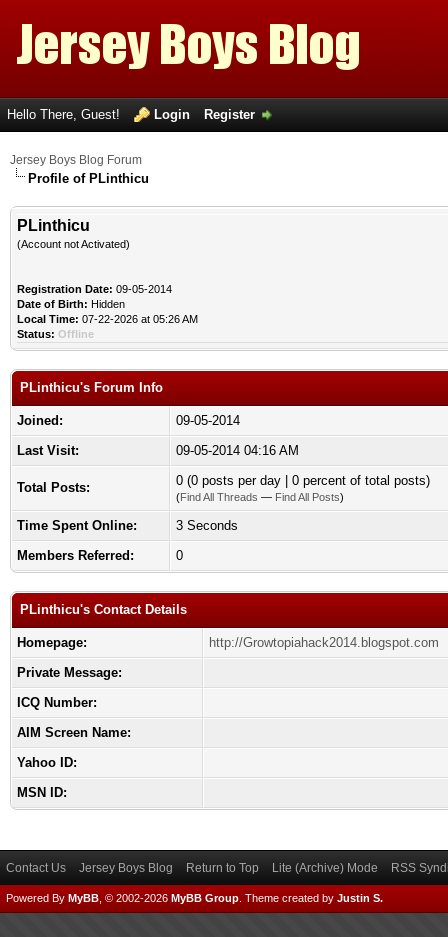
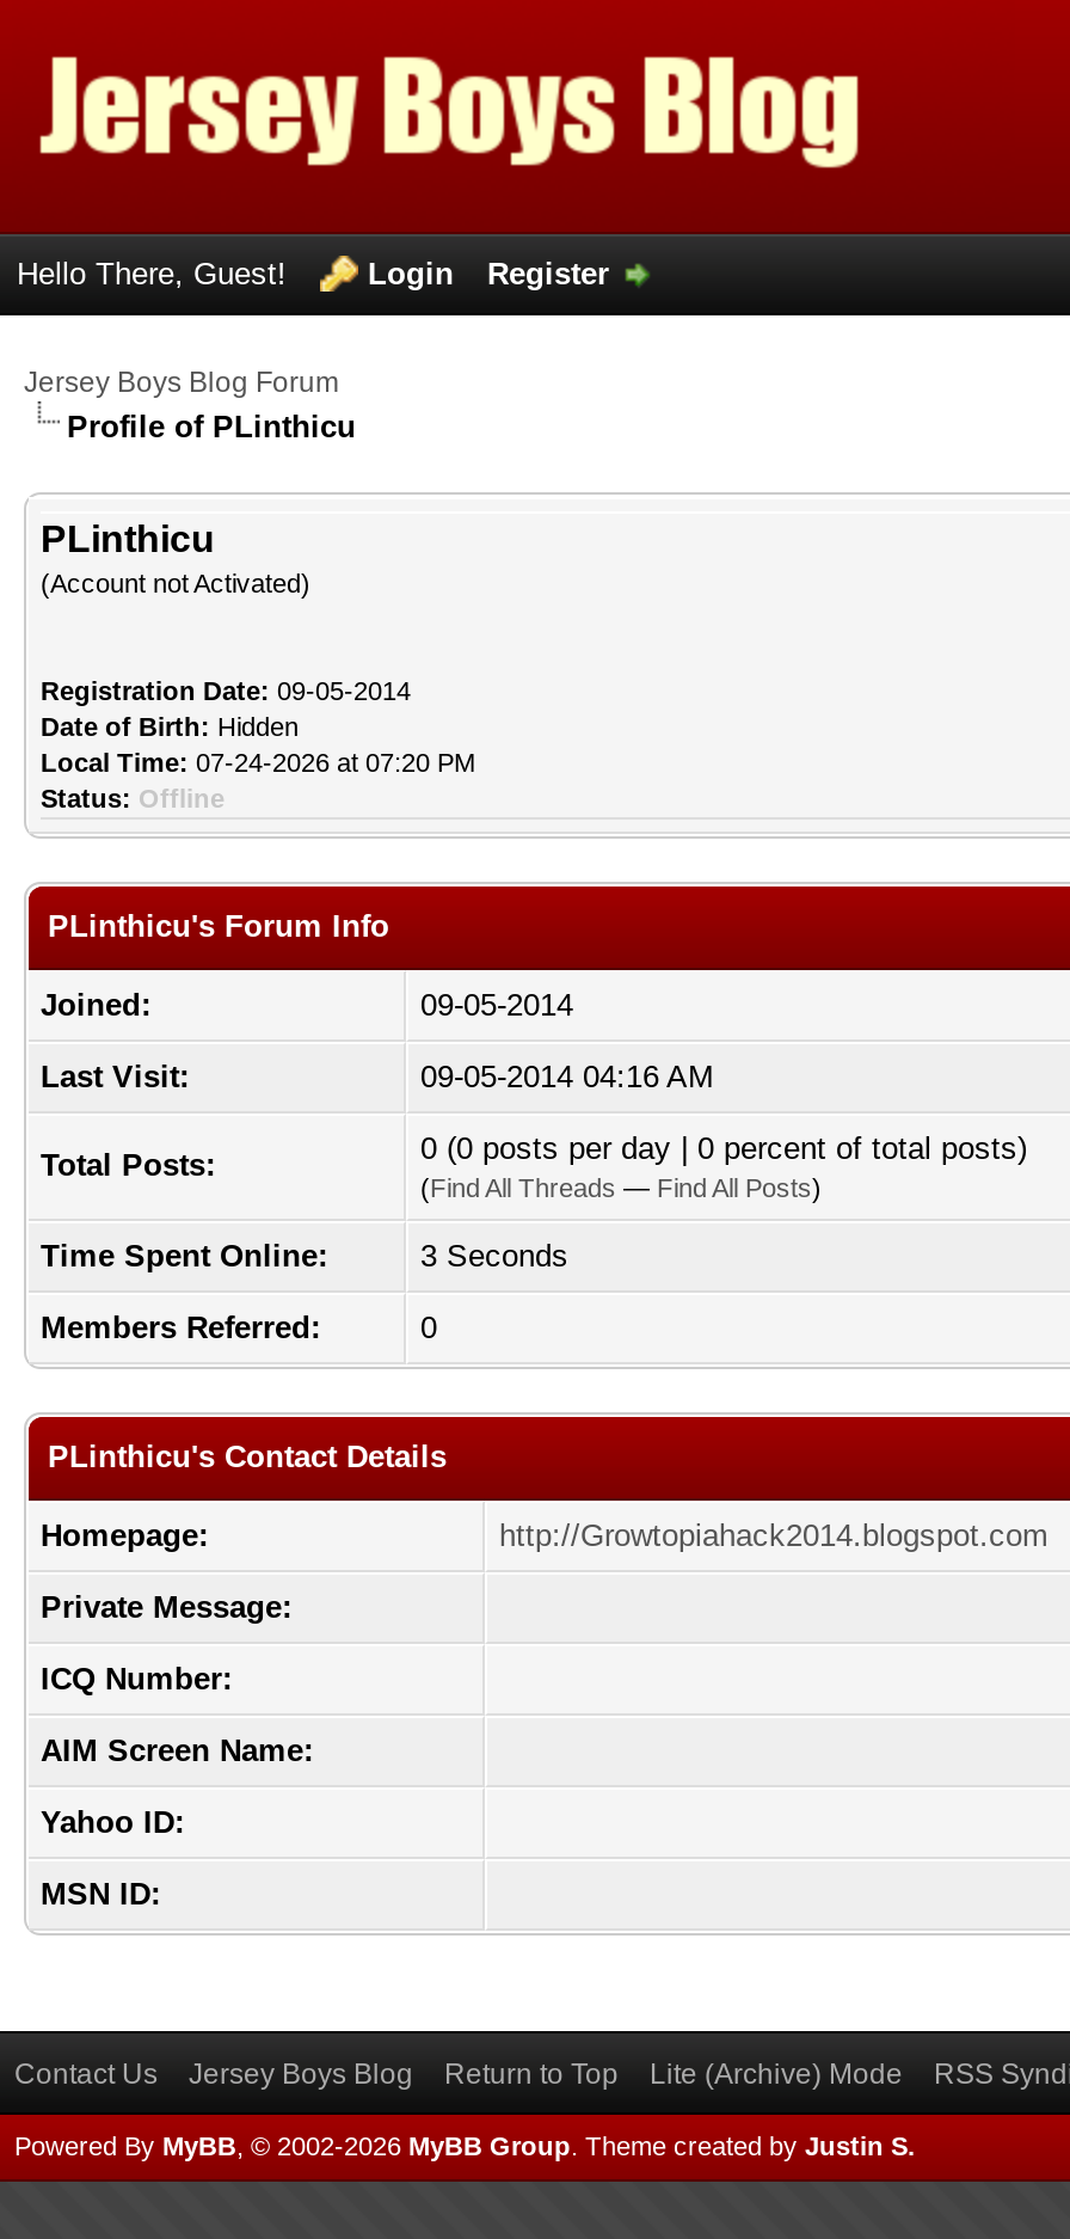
- Local Time: 07-22-2026 at 05:26 AM
+ Local Time: 07-24-2026 at 07:20 PM
